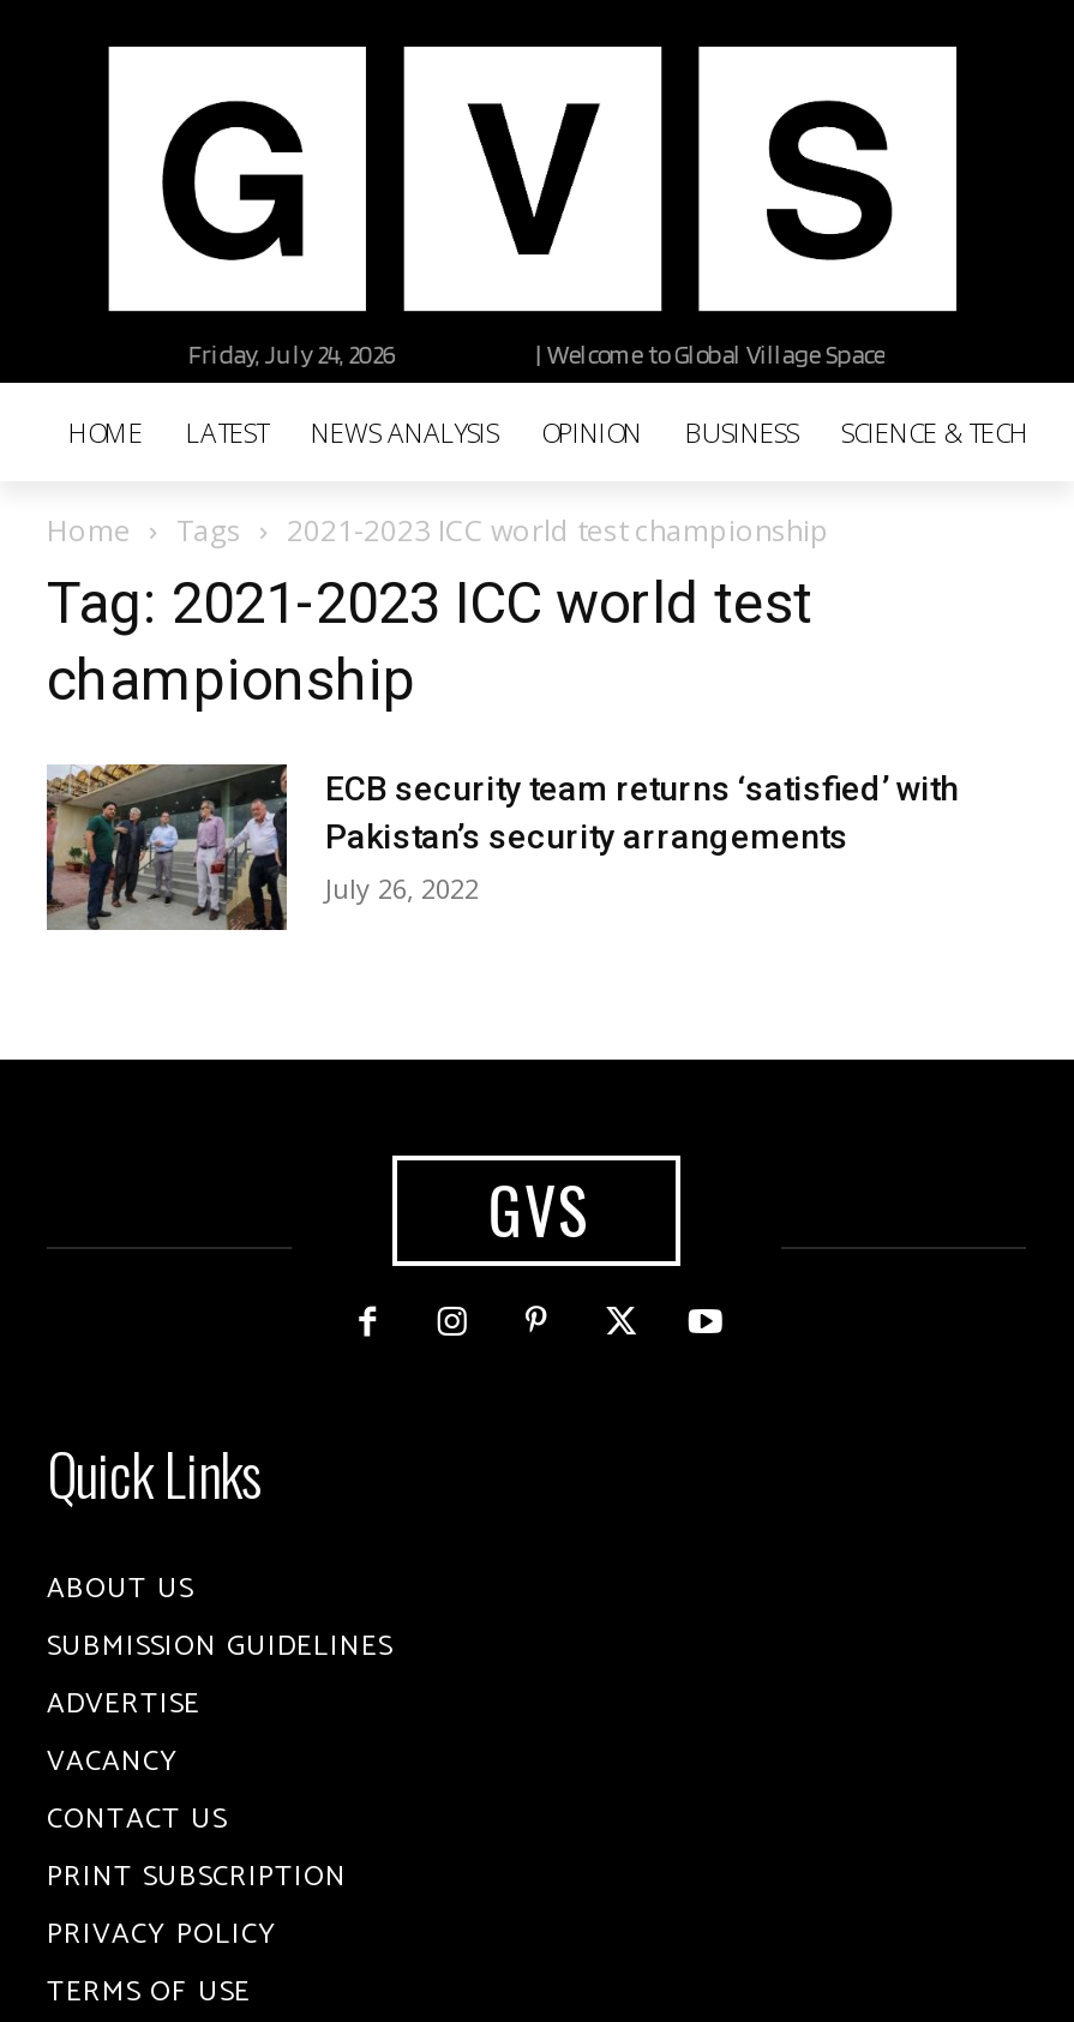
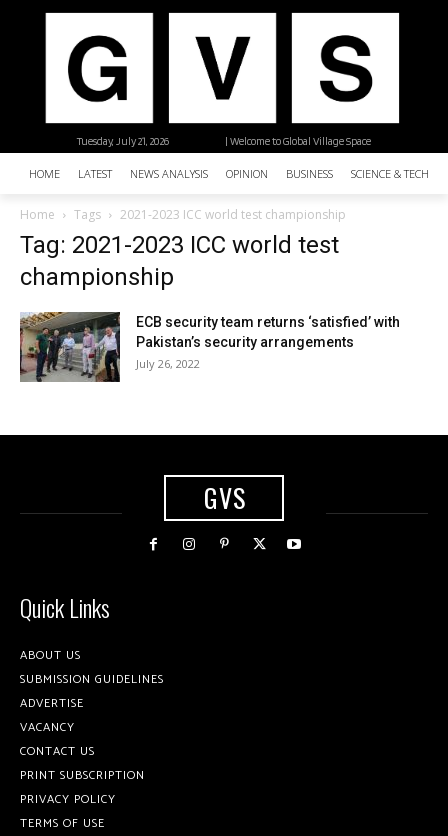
- Friday, July 24, 2026
+ Tuesday, July 21, 2026
